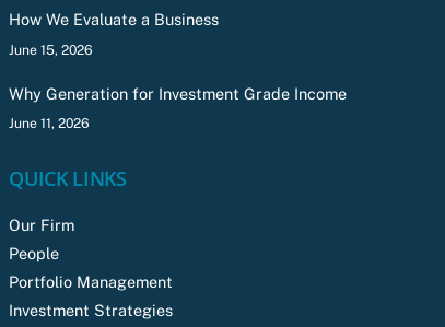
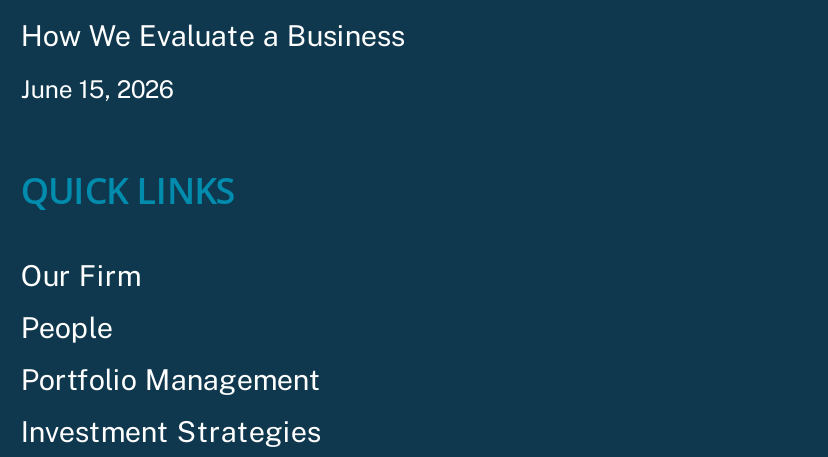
- Why Generation for Investment Grade Income
- June 11, 2026
